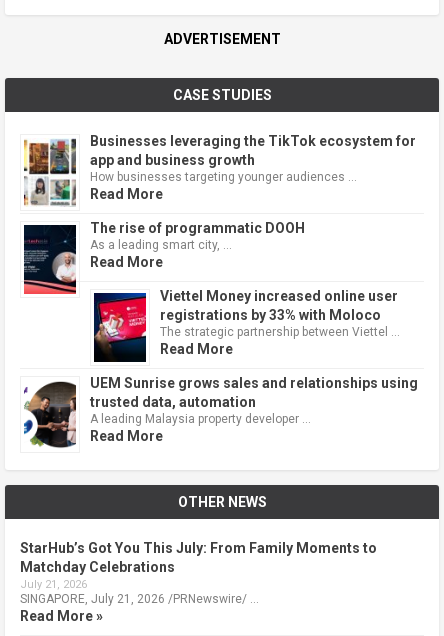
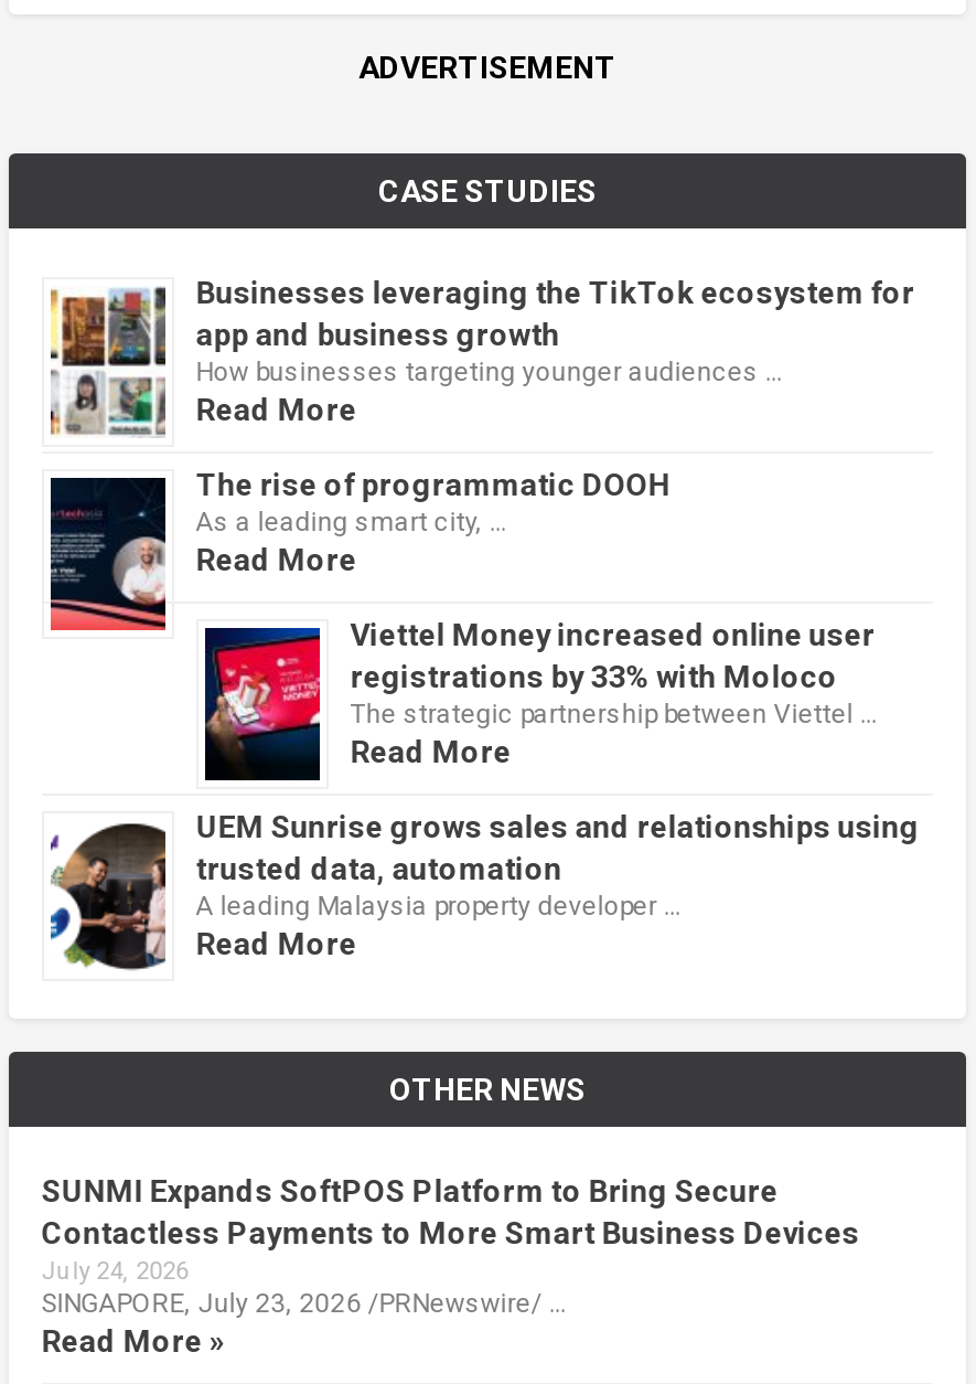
- StarHub’s Got You This July: From Family Moments to
- Matchday Celebrations
- July 21, 2026
- SINGAPORE, July 21, 2026 /PRNewswire/ …
+ SUNMI Expands SoftPOS Platform to Bring Secure
+ Contactless Payments to More Smart Business Devices
+ July 24, 2026
+ SINGAPORE, July 23, 2026 /PRNewswire/ …
